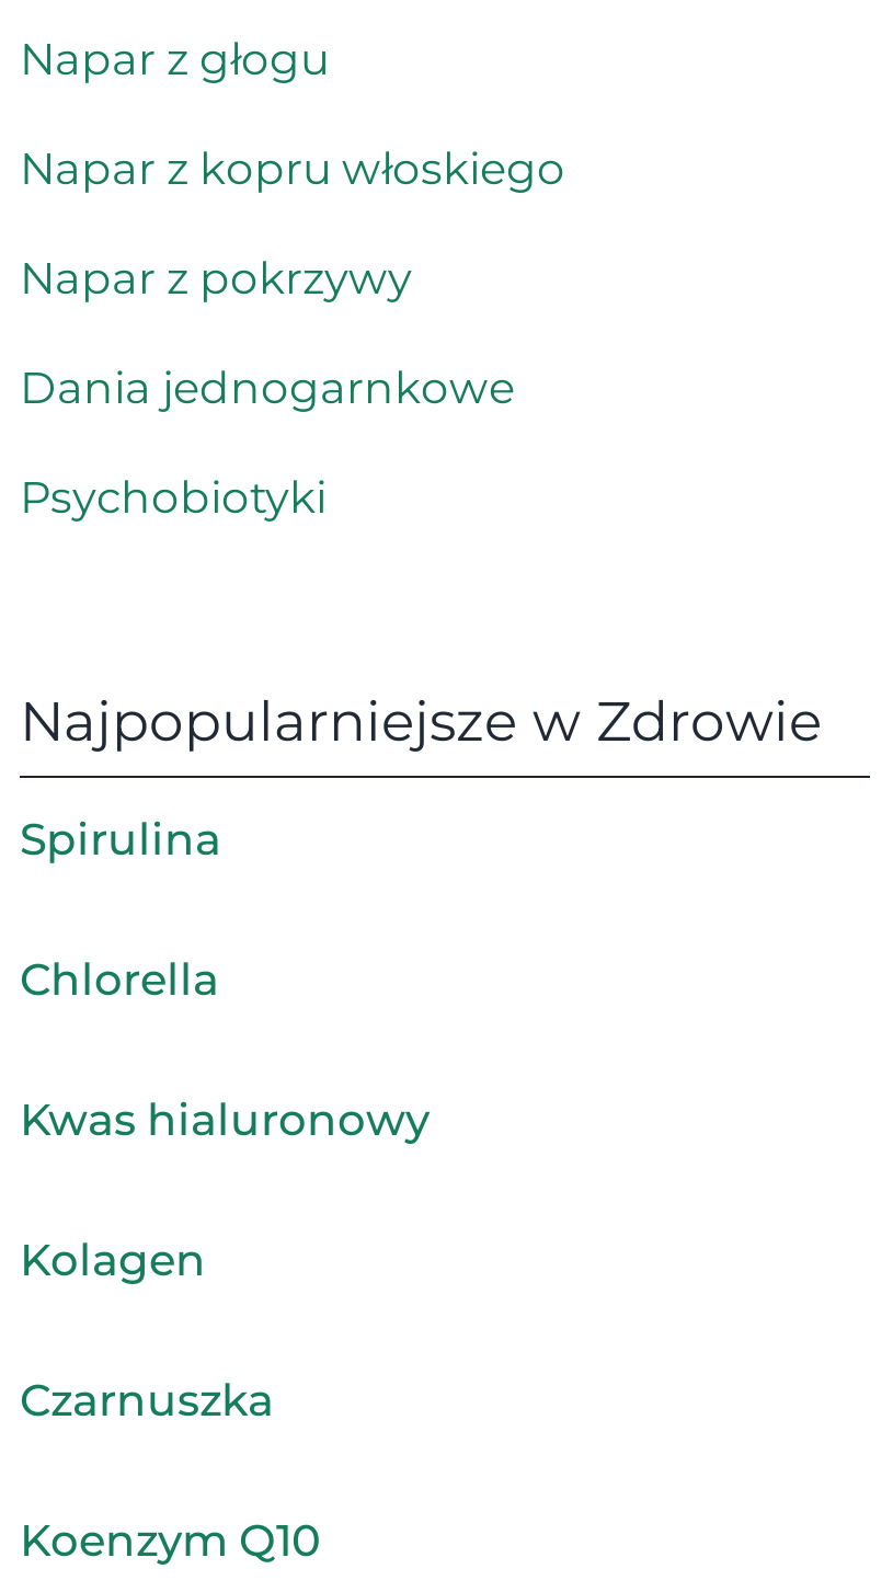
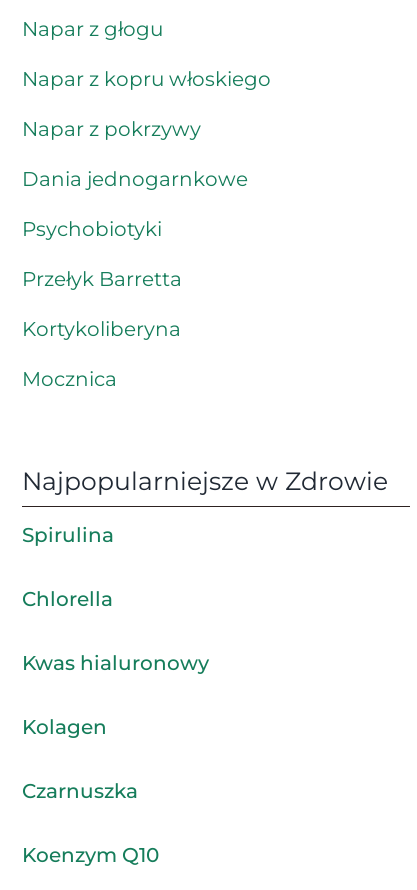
+ Przełyk Barretta
+ Kortykoliberyna
+ Mocznica
